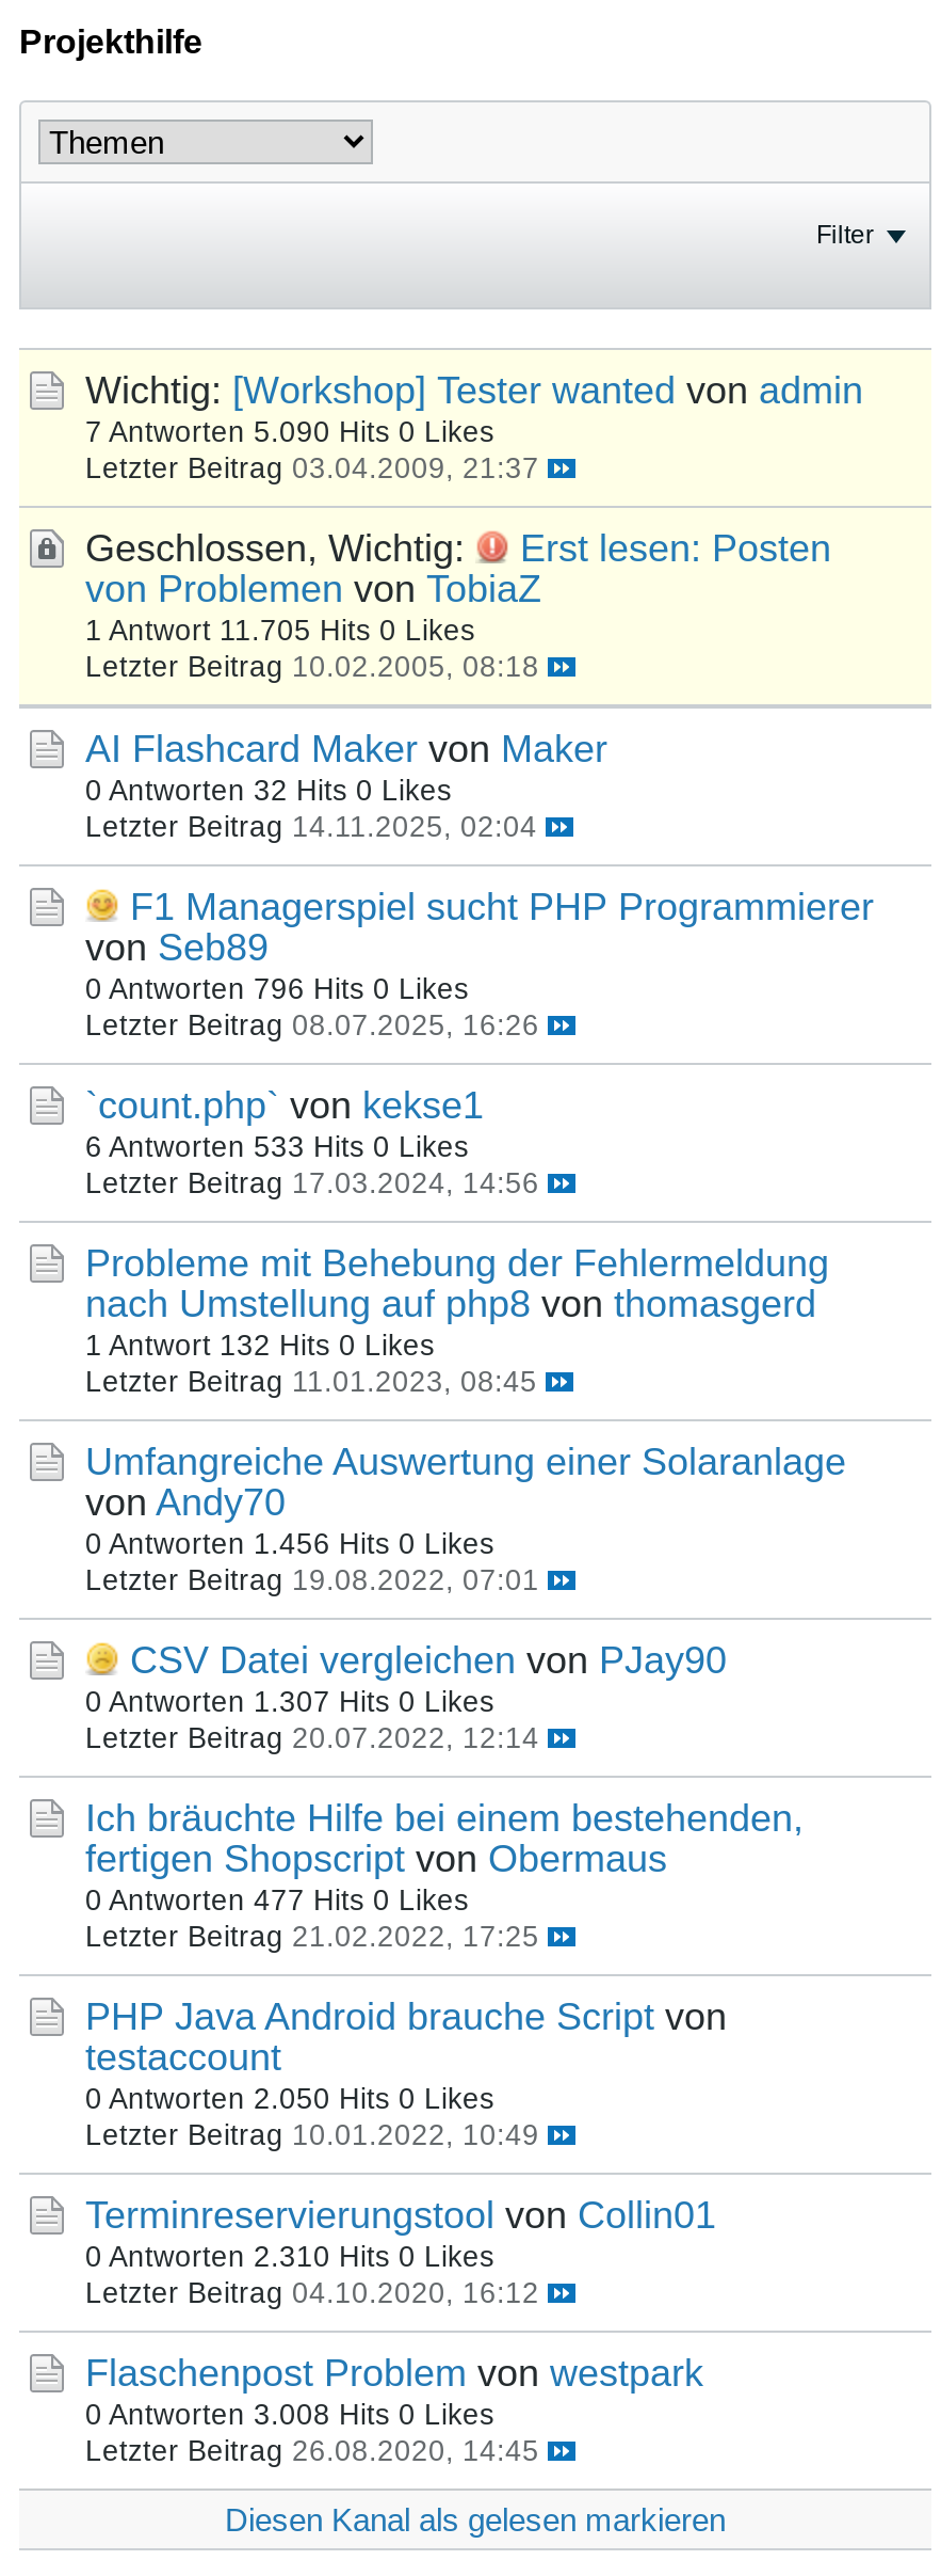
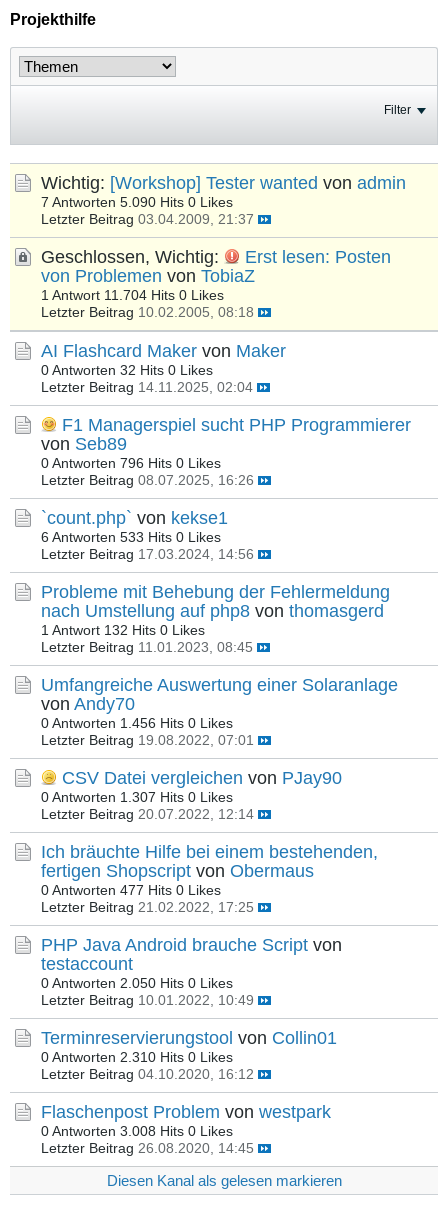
- 1 Antwort 11.705 Hits 0 Likes
+ 1 Antwort 11.704 Hits 0 Likes
